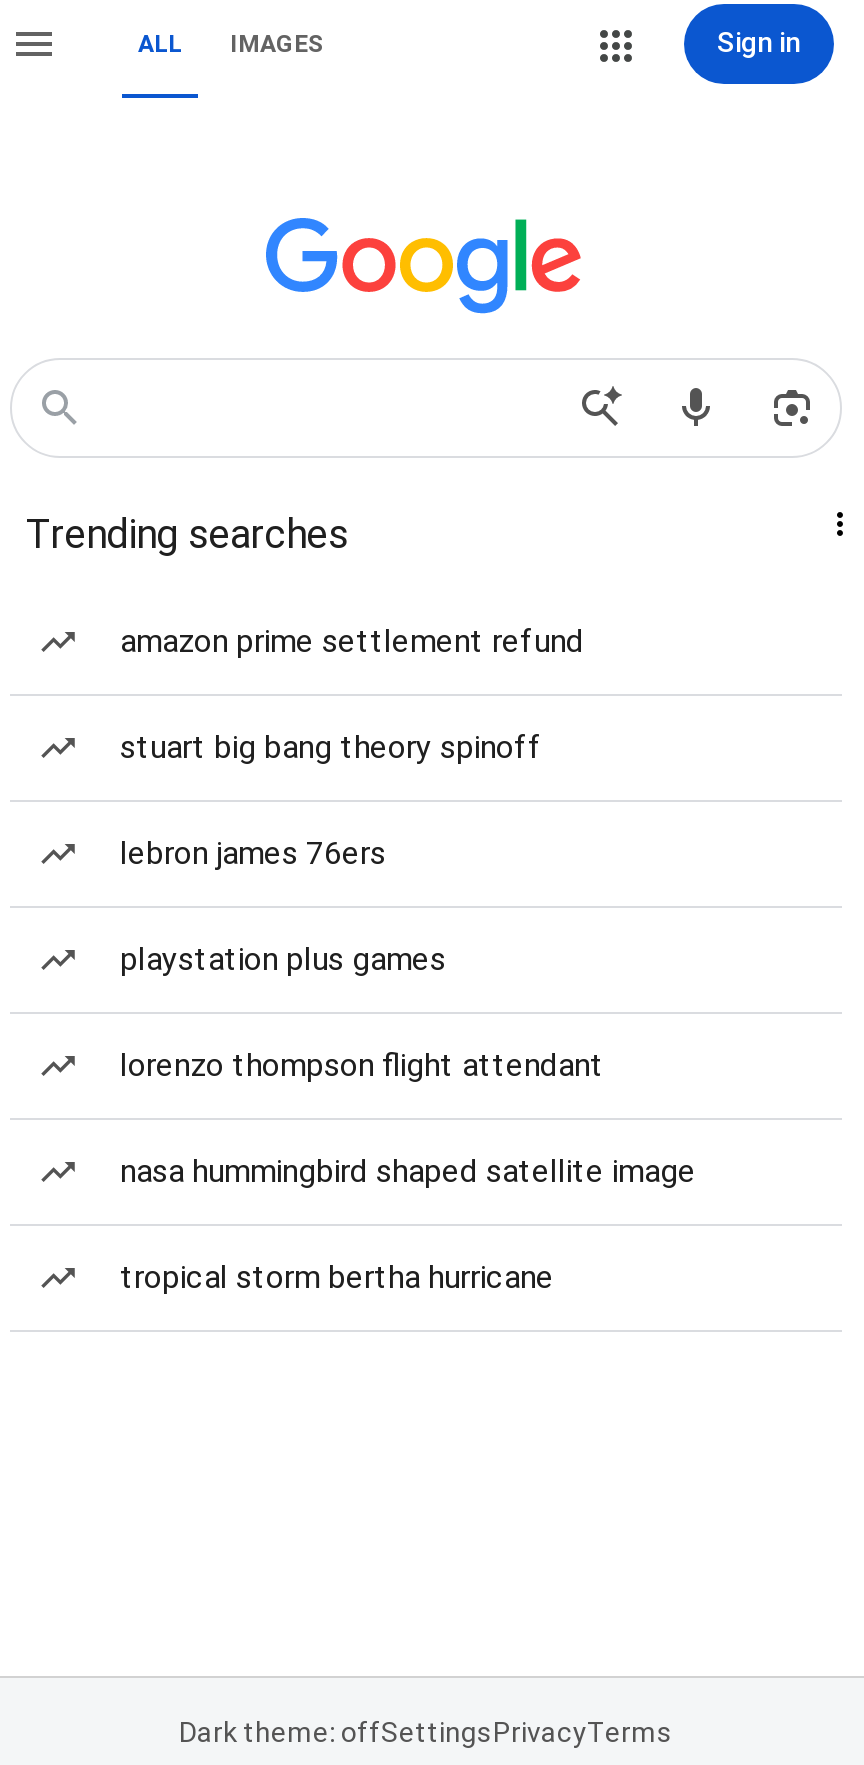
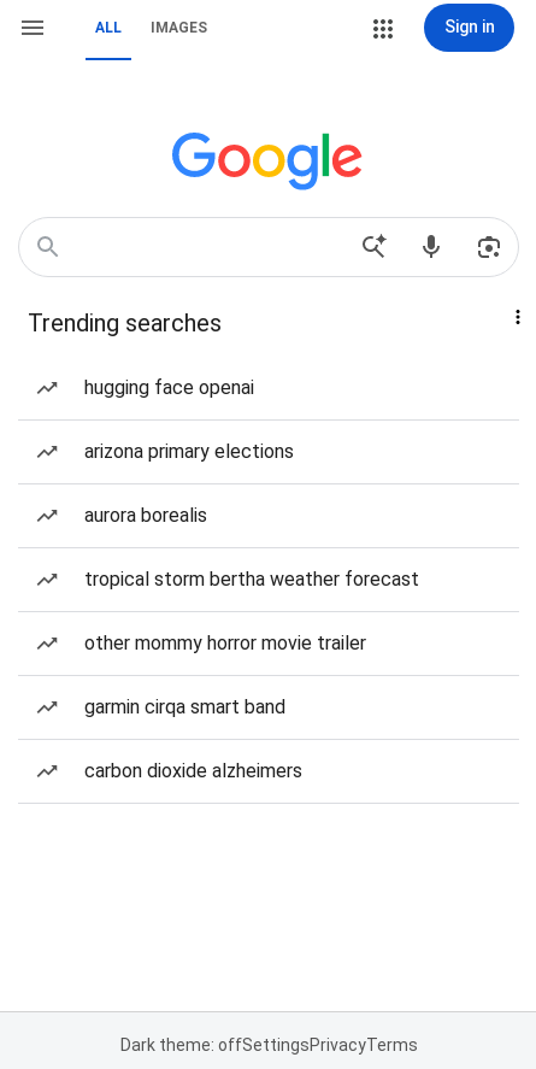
- amazon prime settlement refund
+ hugging face openai

- stuart big bang theory spinoff
+ arizona primary elections

- lebron james 76ers
+ aurora borealis

- playstation plus games
+ tropical storm bertha weather forecast

- lorenzo thompson flight attendant
+ other mommy horror movie trailer

- nasa hummingbird shaped satellite image
+ garmin cirqa smart band

- tropical storm bertha hurricane
+ carbon dioxide alzheimers
